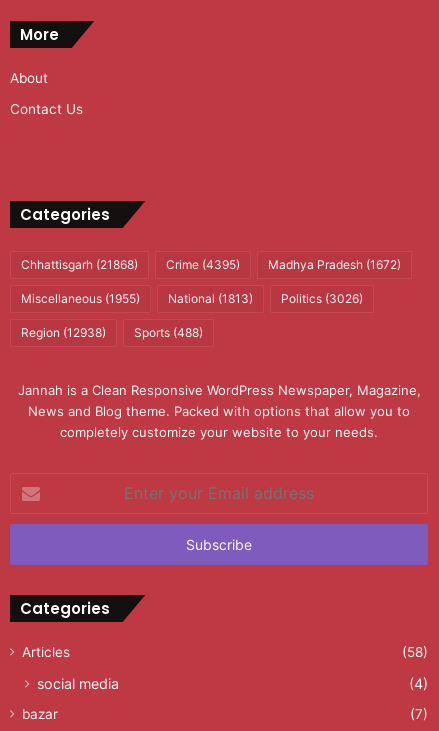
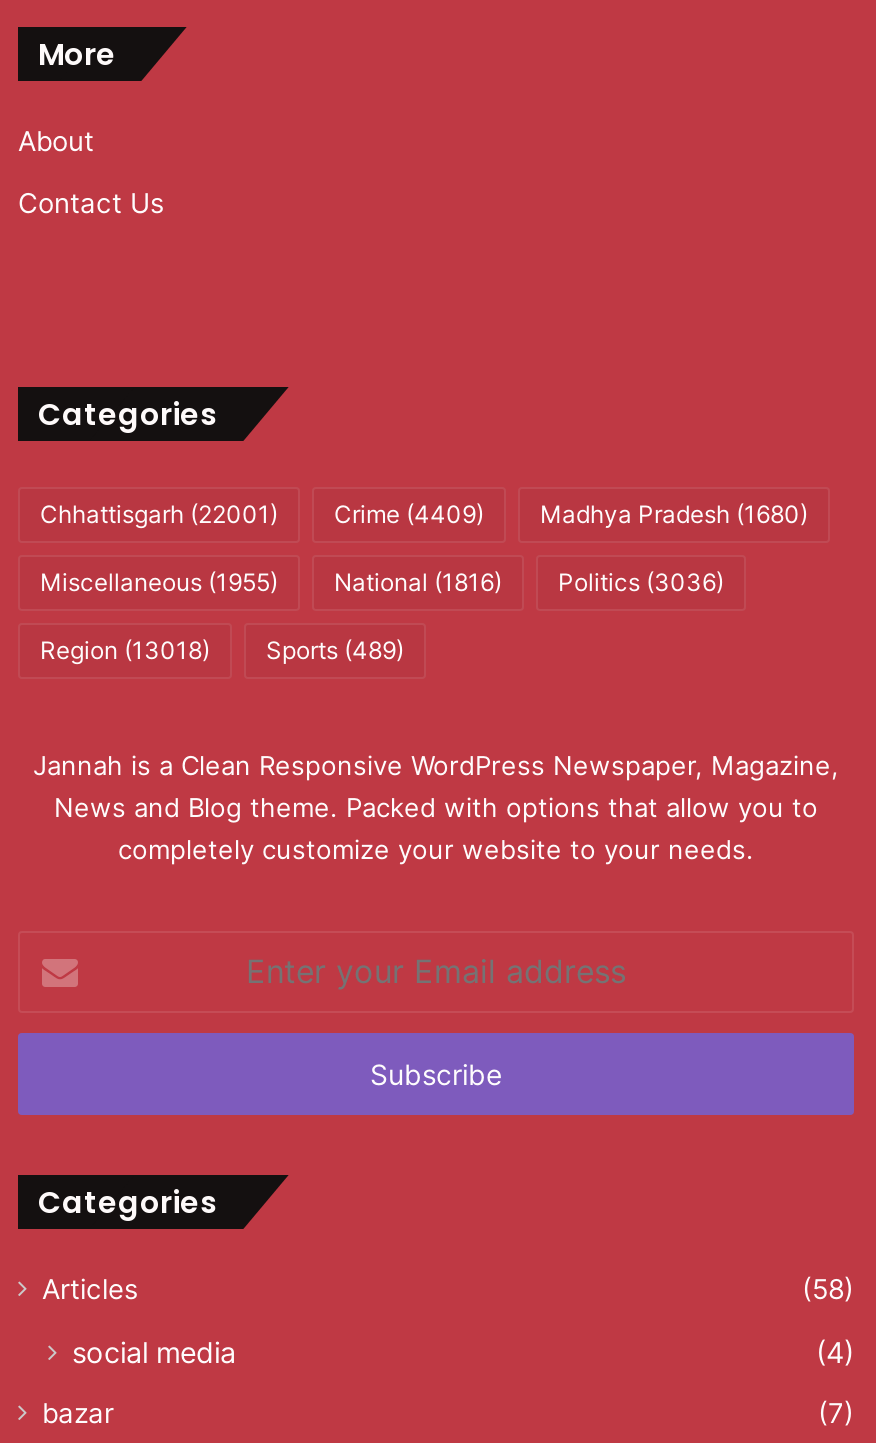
- Chhattisgarh (21868)
+ Chhattisgarh (22001)

- Crime (4395)
+ Crime (4409)

- Madhya Pradesh (1672)
+ Madhya Pradesh (1680)

- National (1813)
+ National (1816)

- Politics (3026)
+ Politics (3036)

- Region (12938)
+ Region (13018)

- Sports (488)
+ Sports (489)
